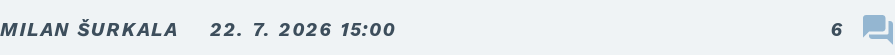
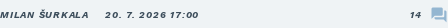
- 22. 7. 2026 15:00
- 6
+ 20. 7. 2026 17:00
+ 14
